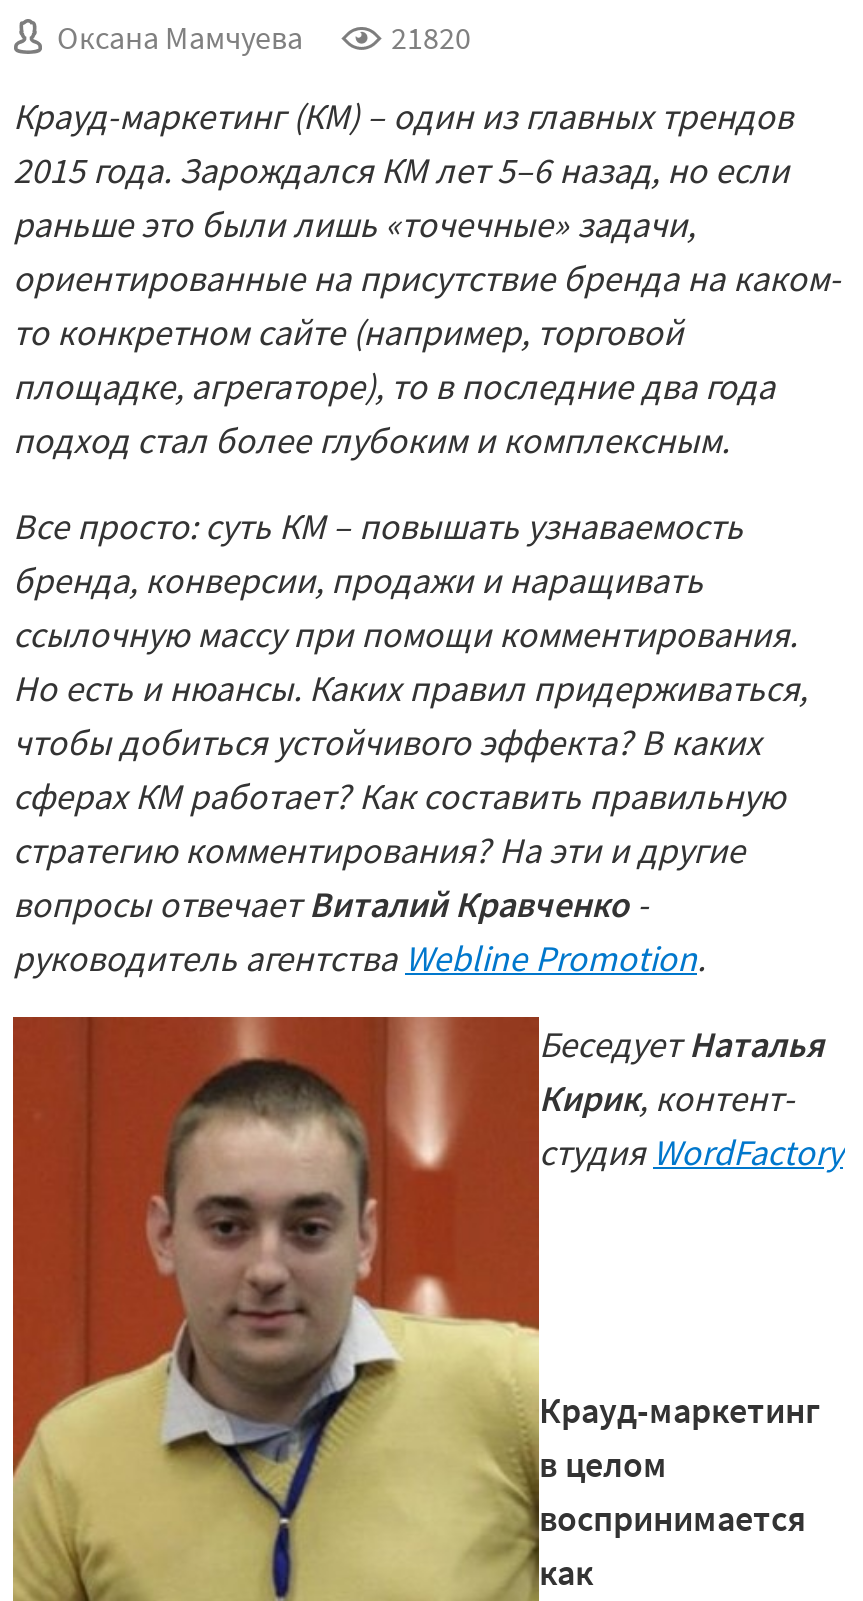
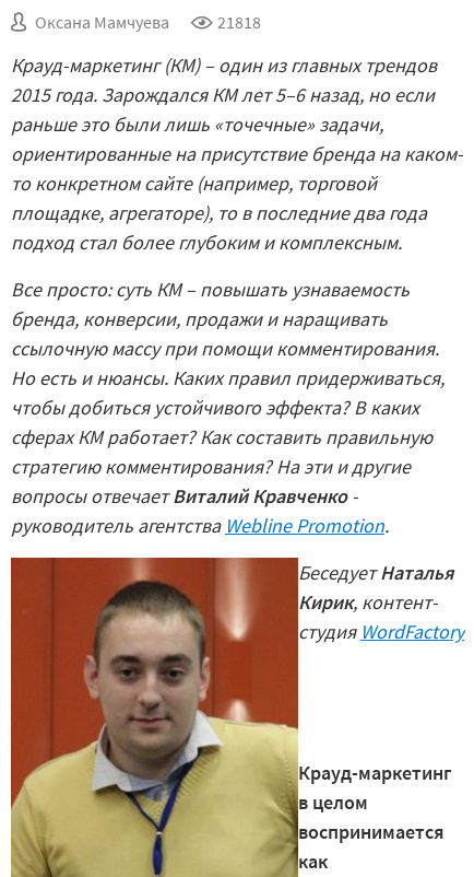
- 21820
+ 21818
